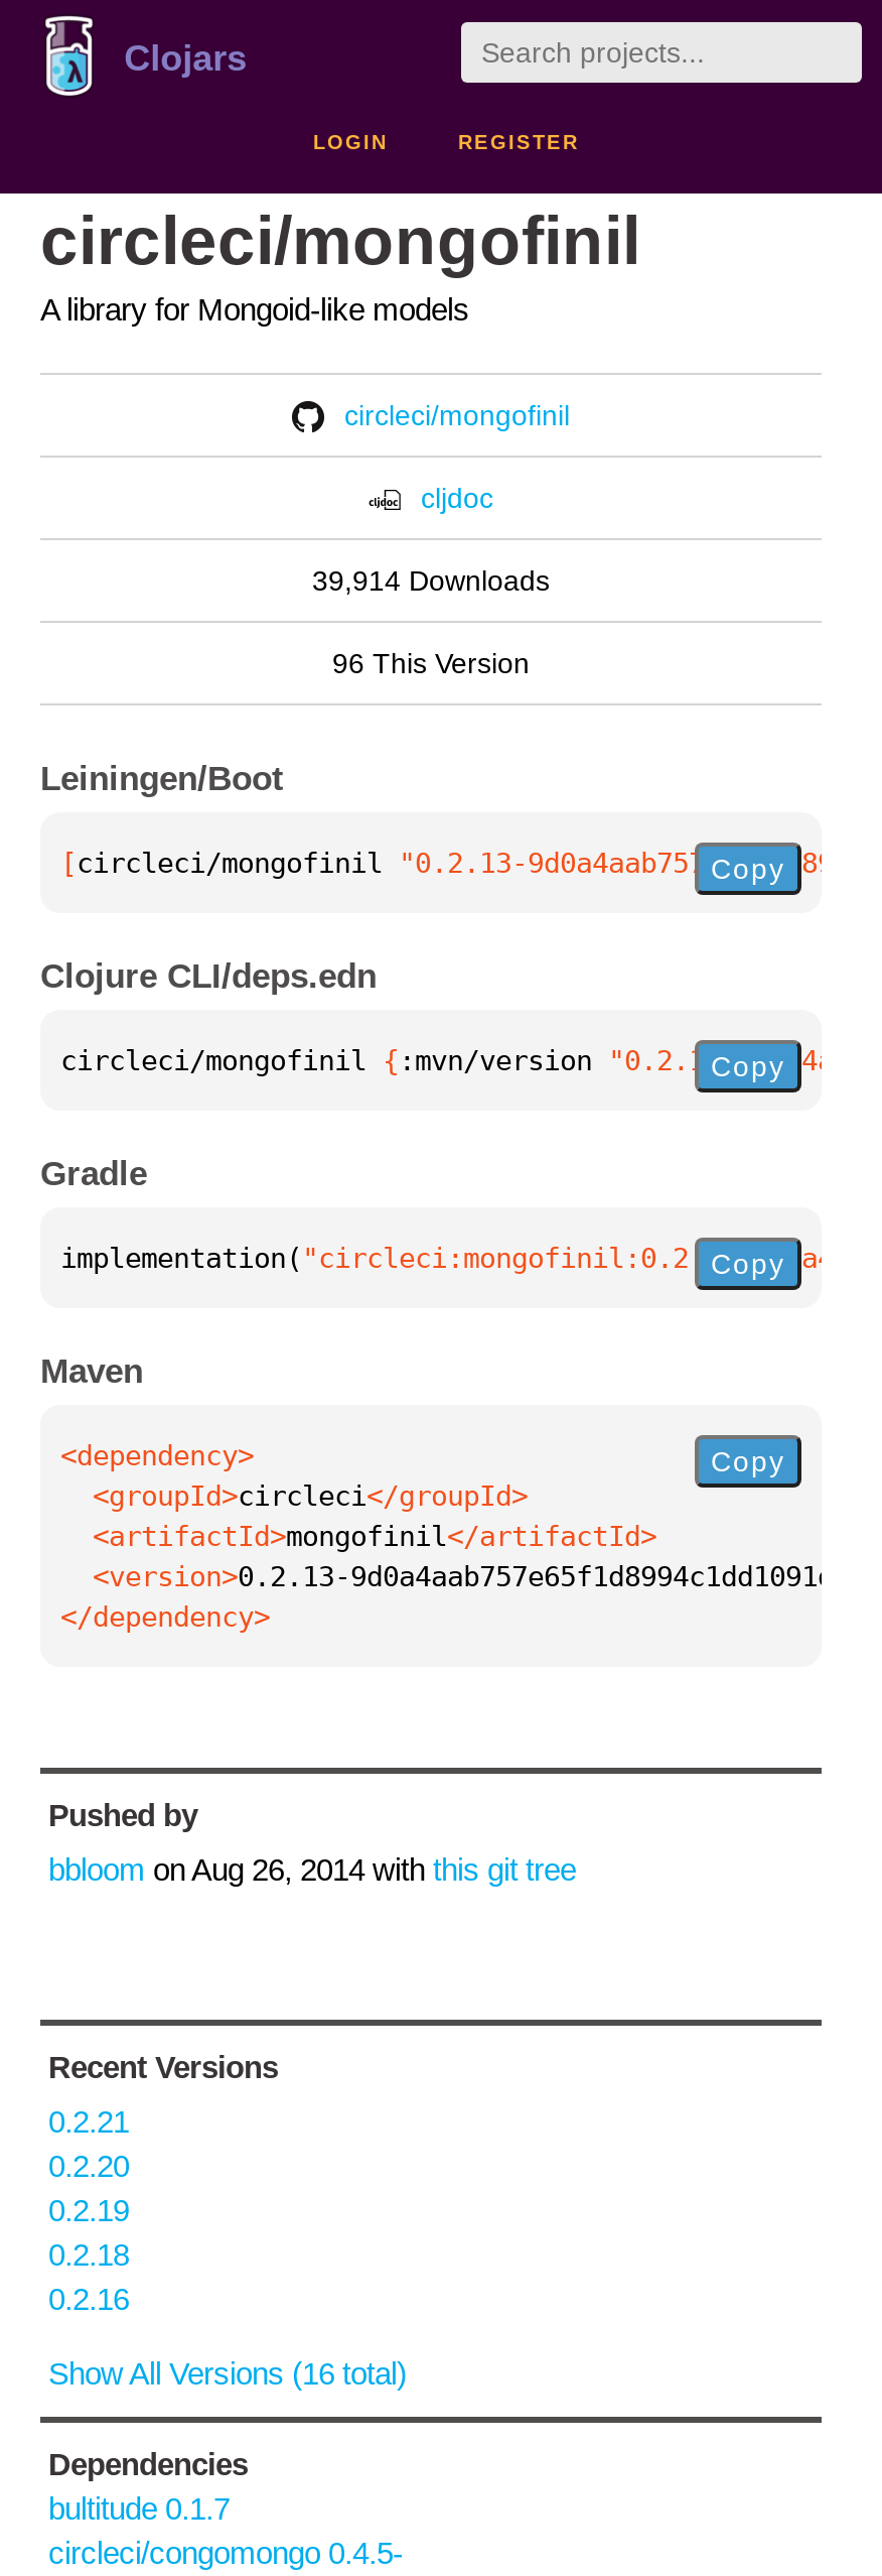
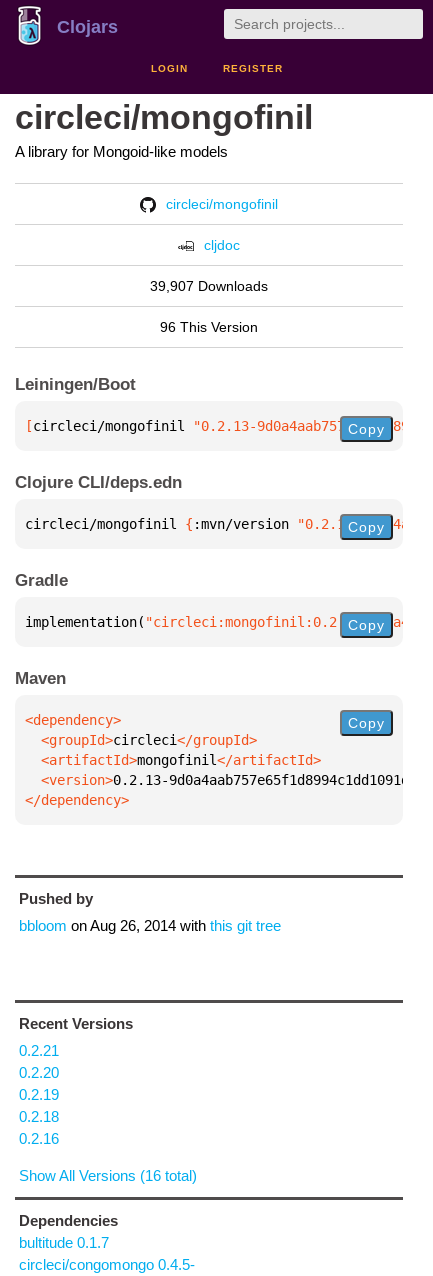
- 39,914 Downloads
+ 39,907 Downloads
